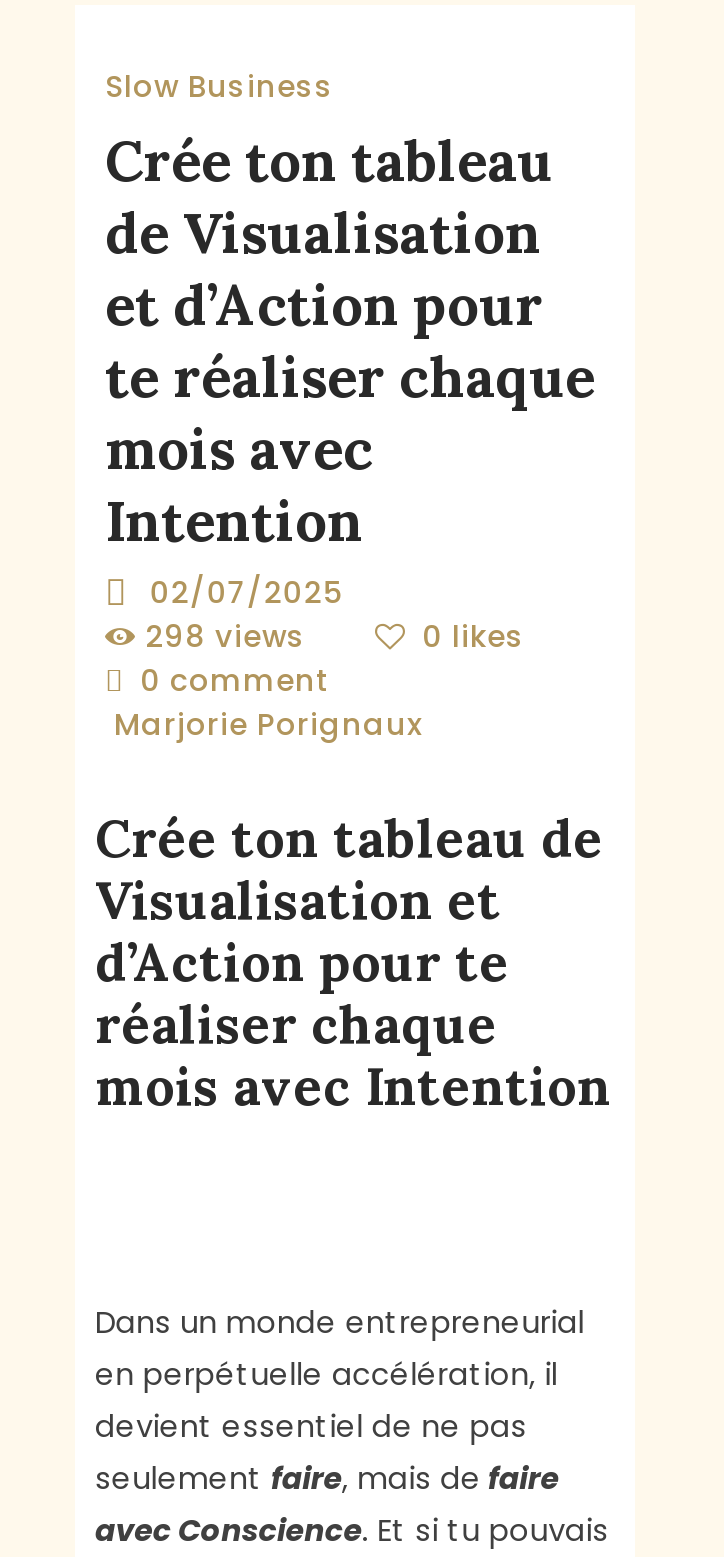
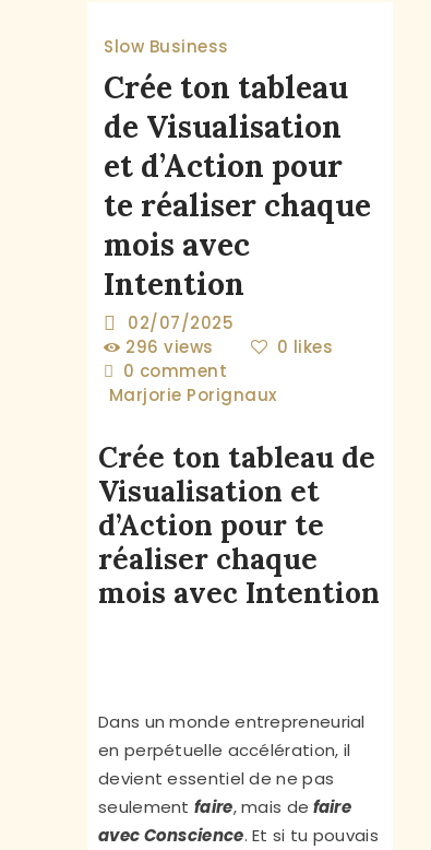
- 298 views
+ 296 views
